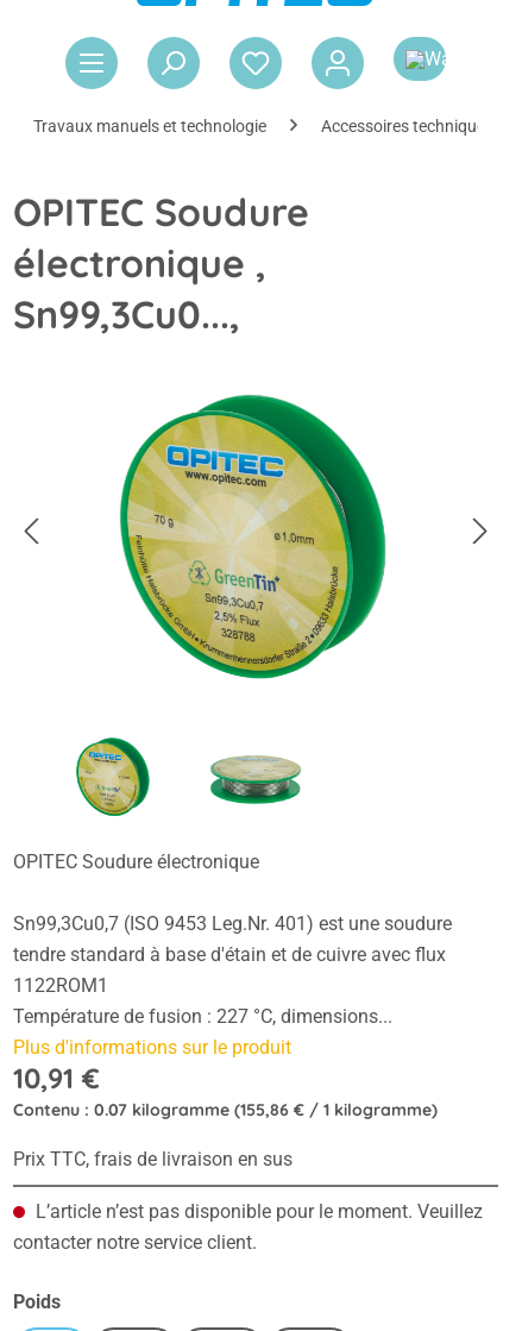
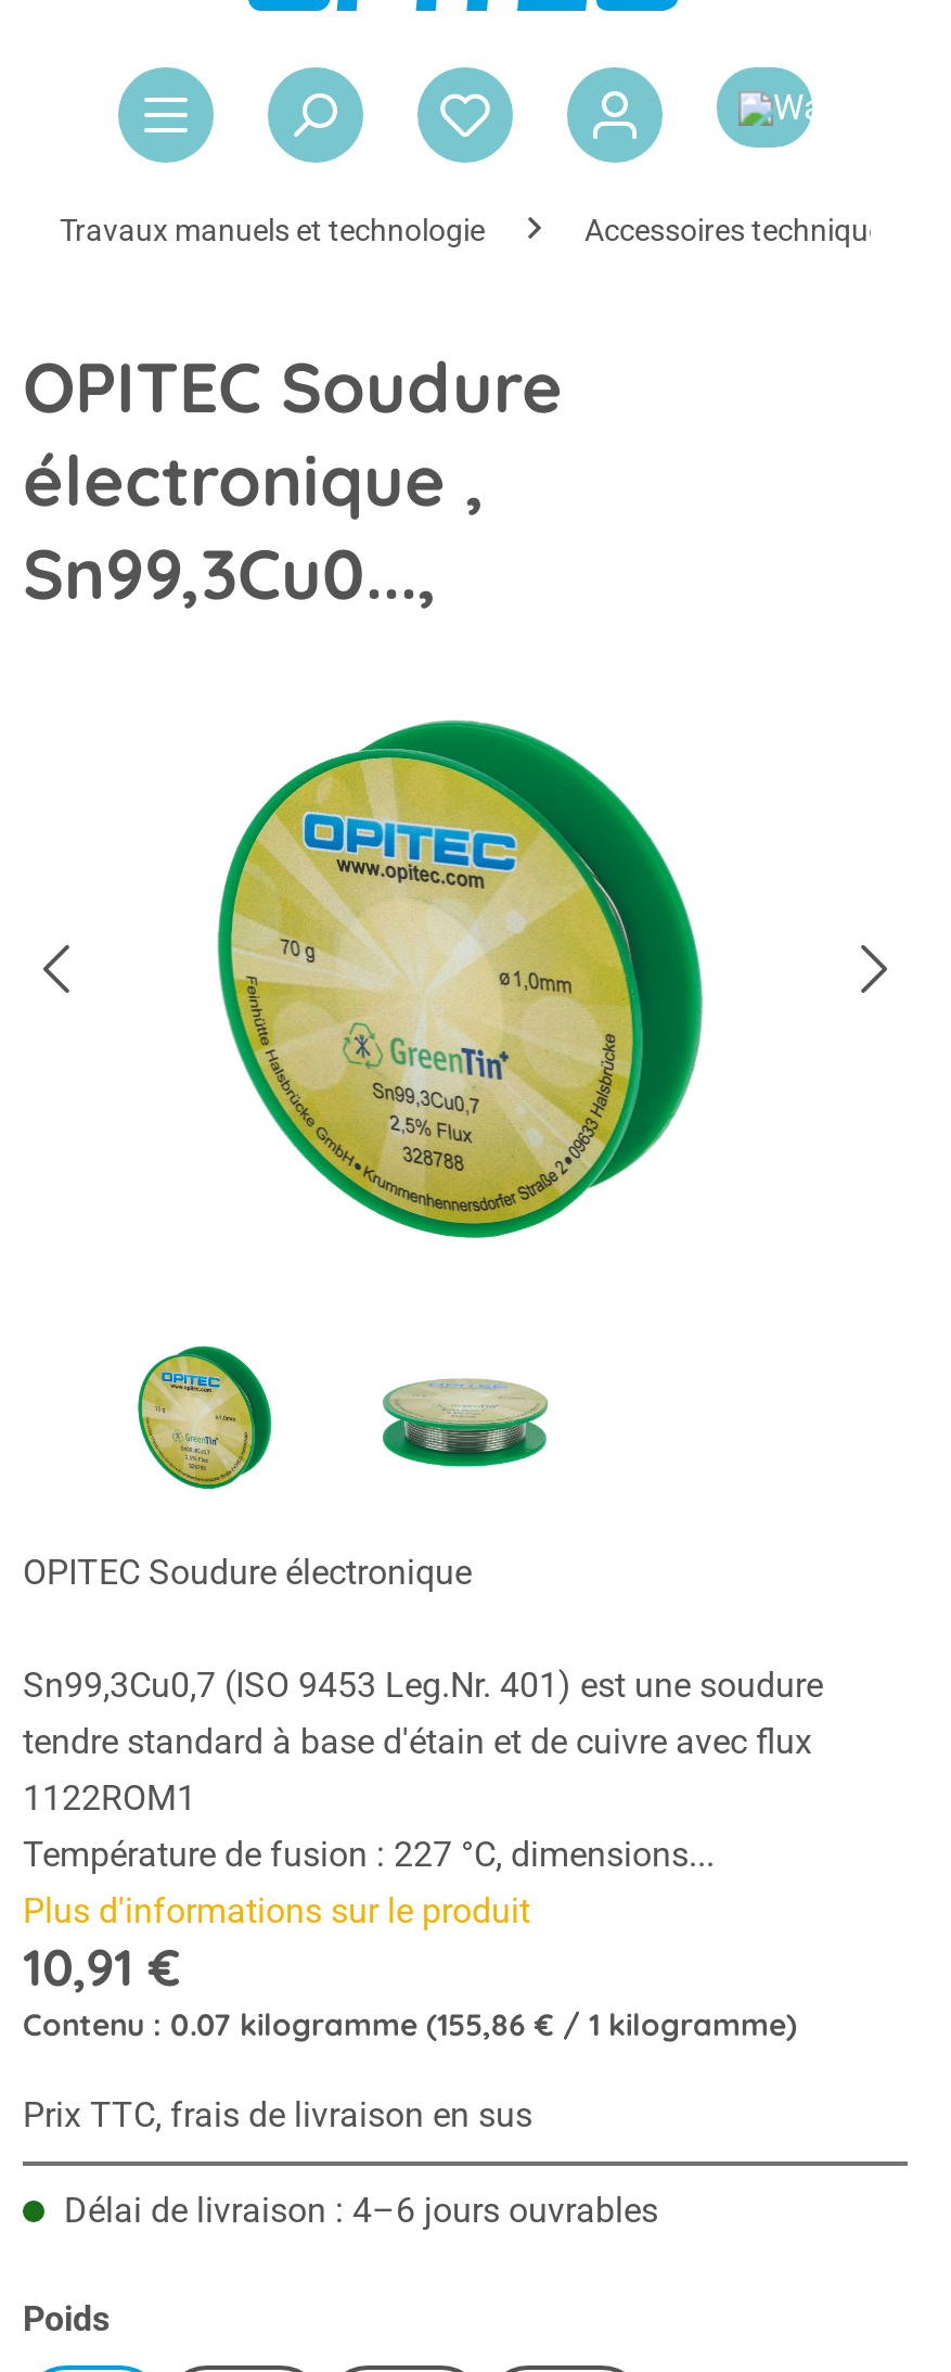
- L’article n’est pas disponible pour le moment. Veuillez
- contacter notre service client.
+ Délai de livraison : 4–6 jours ouvrables
